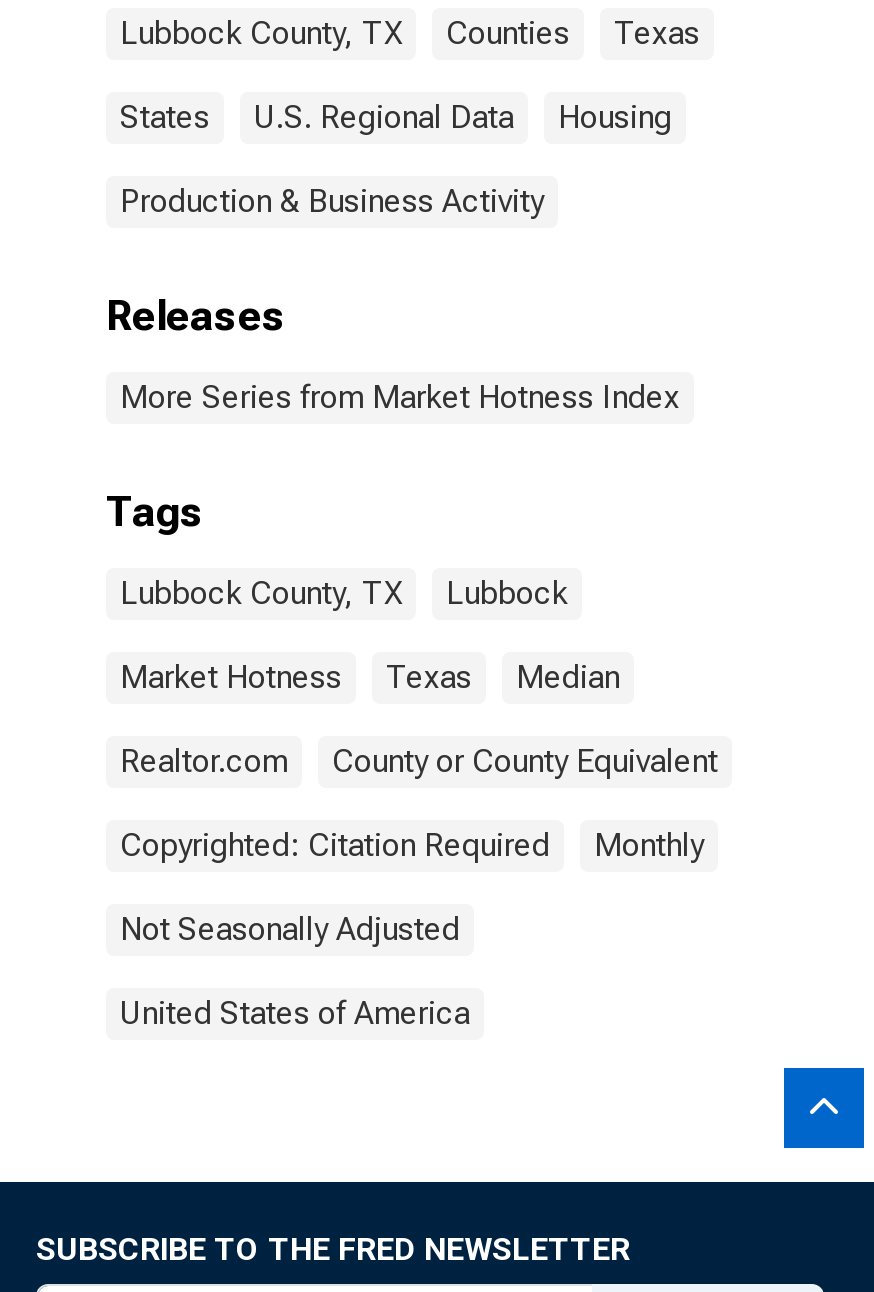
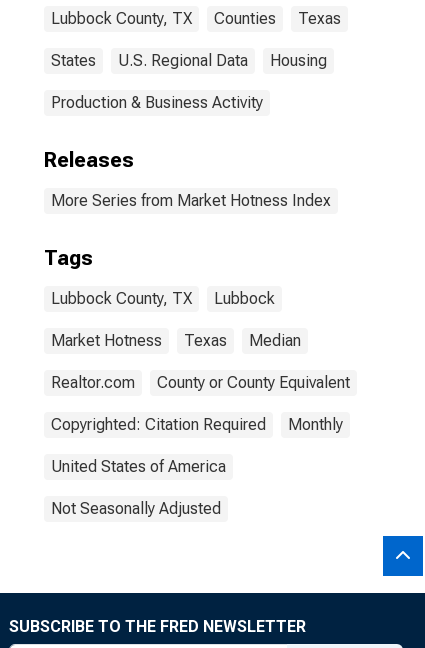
moved down: Not Seasonally Adjusted

moved up: United States of America
